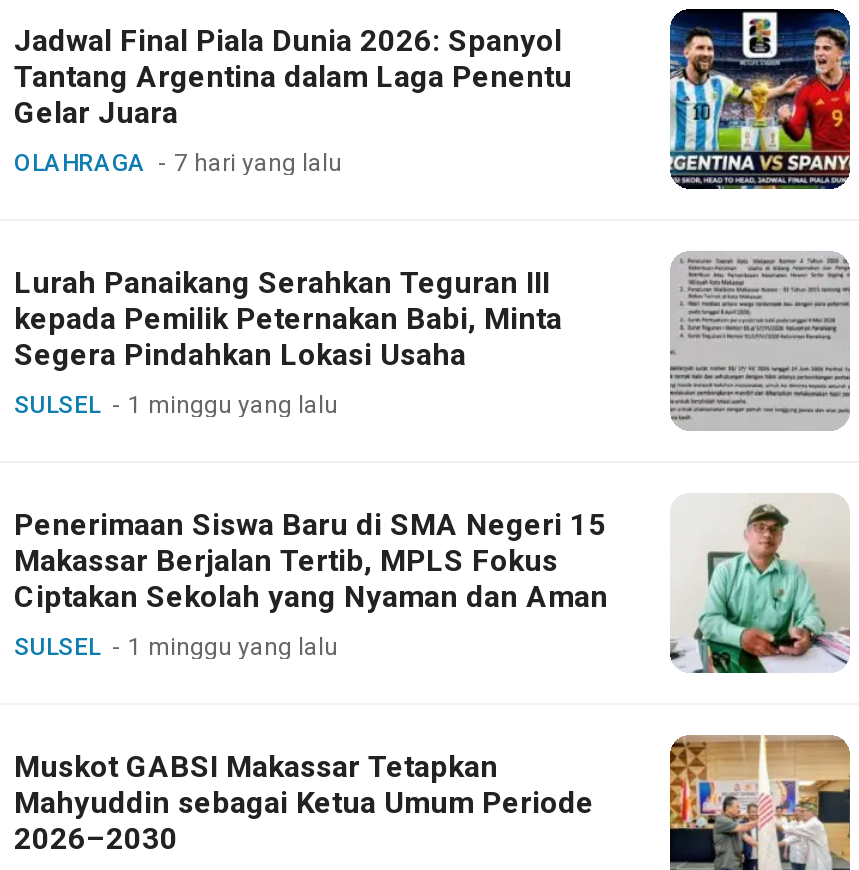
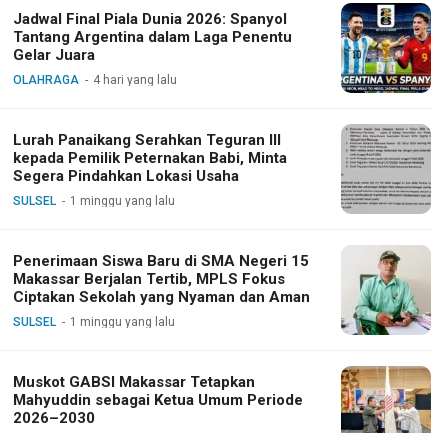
- 7 hari yang lalu
+ 4 hari yang lalu
